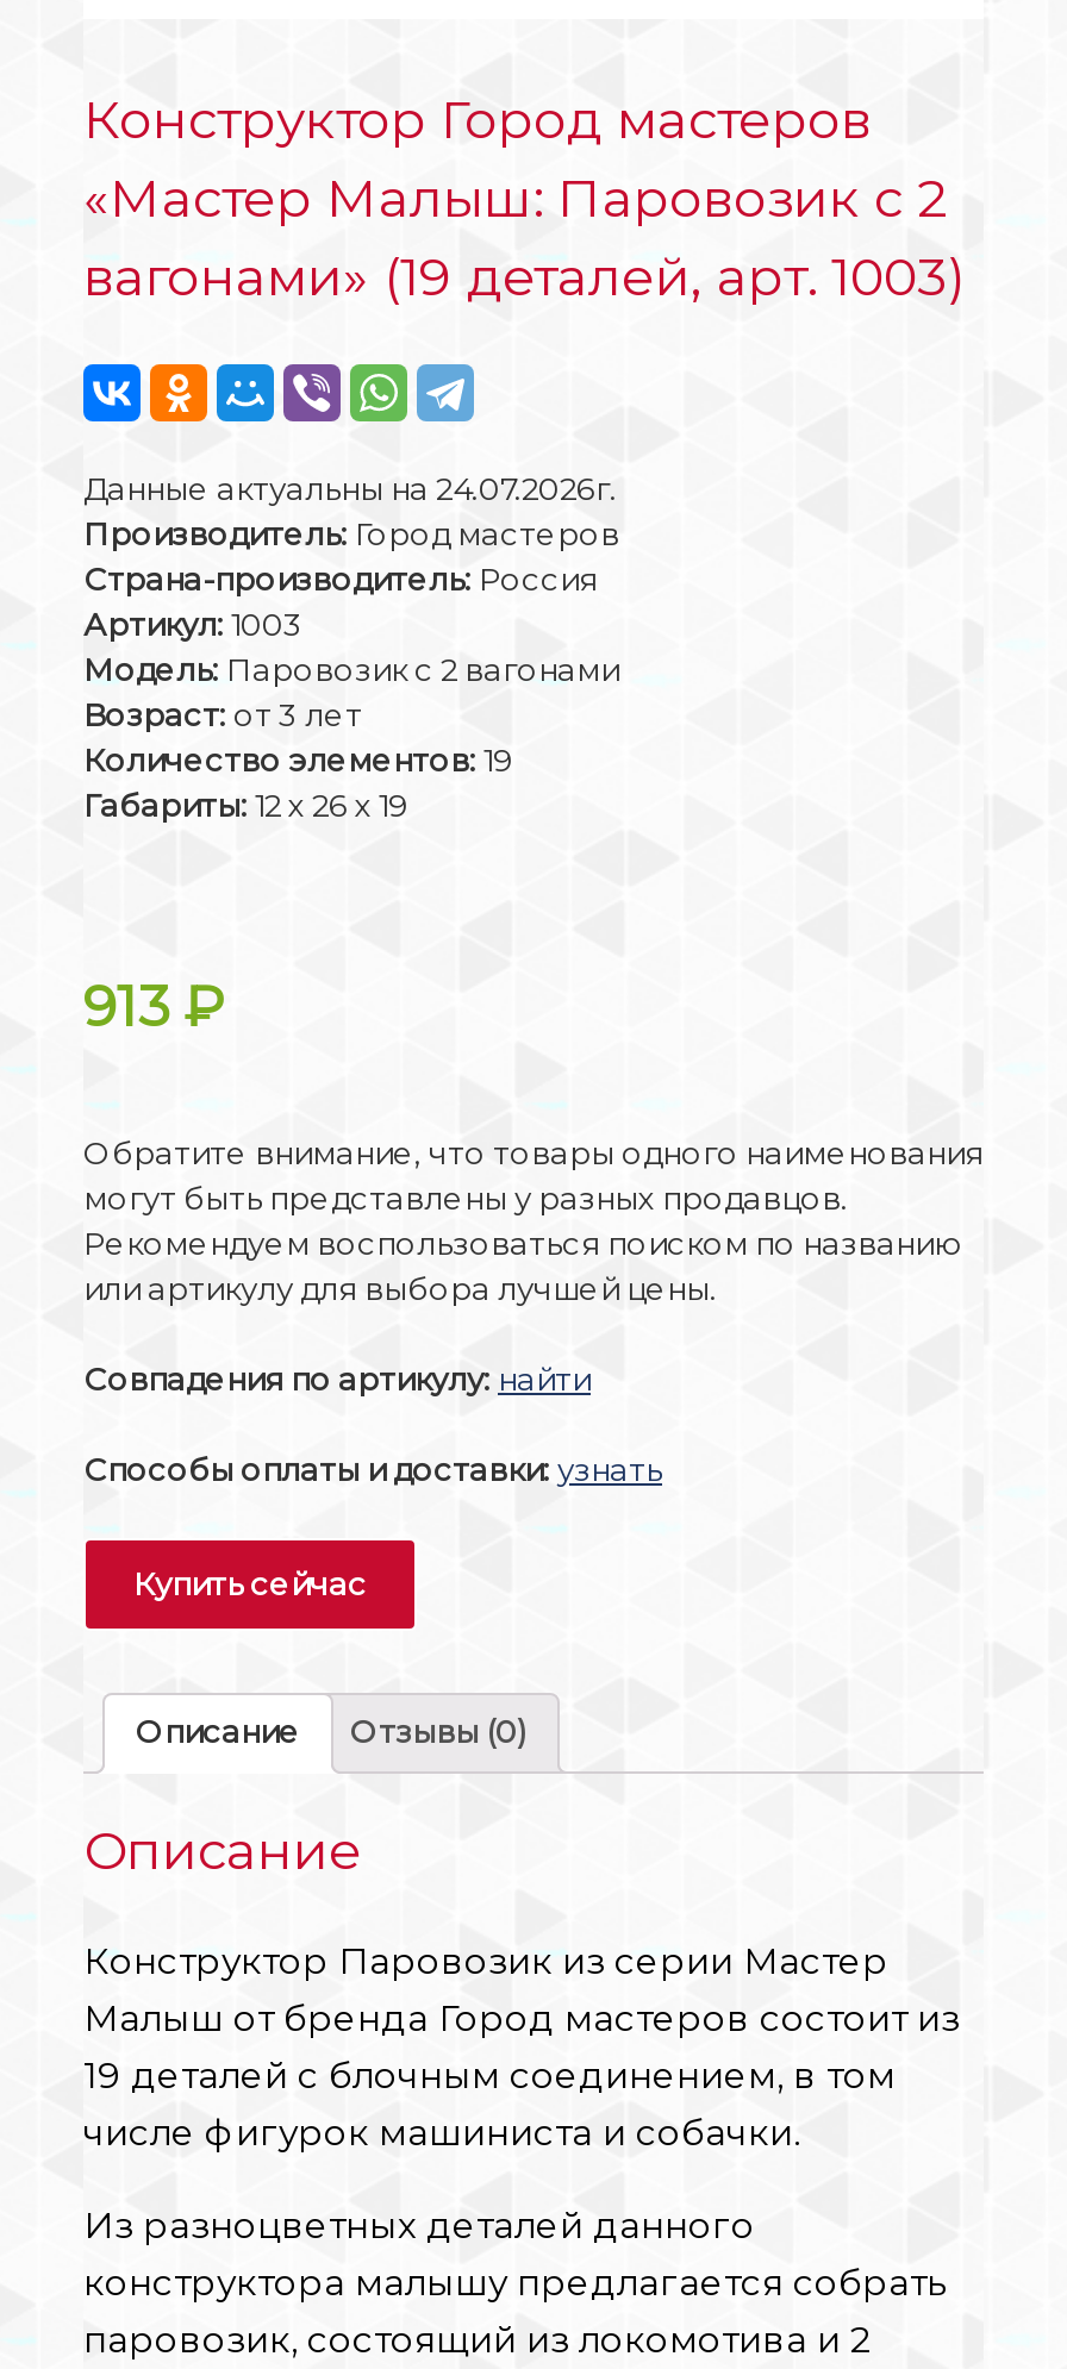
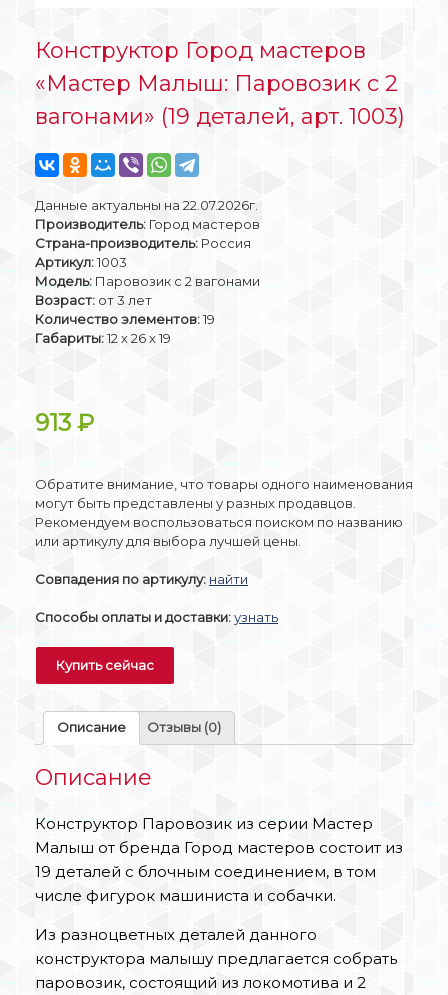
- Данные актуальны на 24.07.2026г.
+ Данные актуальны на 22.07.2026г.
